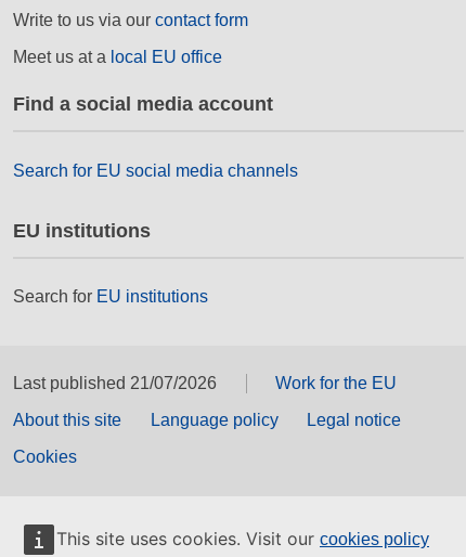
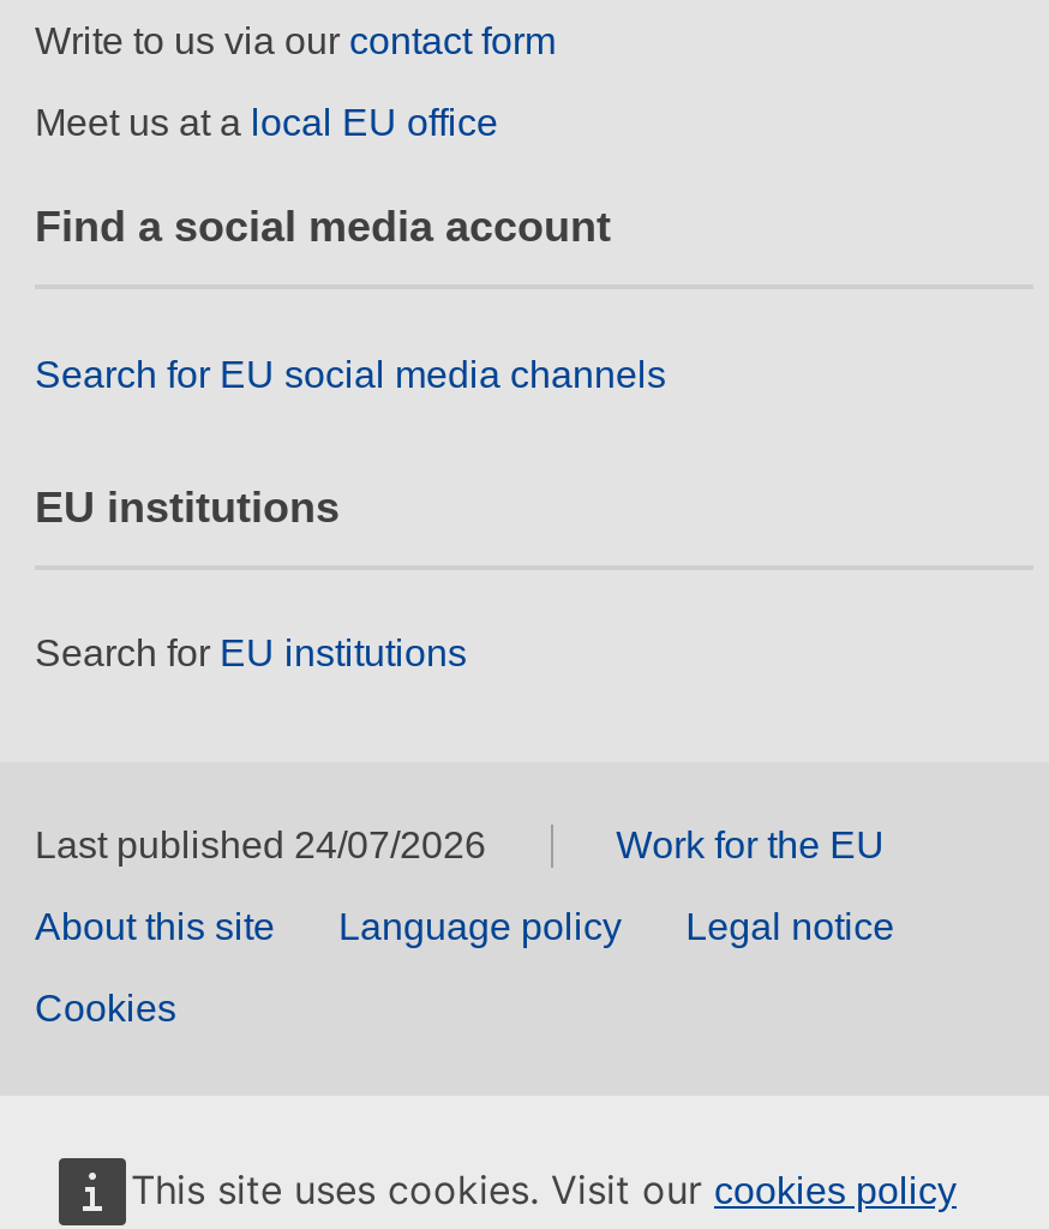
- Last published 21/07/2026
+ Last published 24/07/2026
